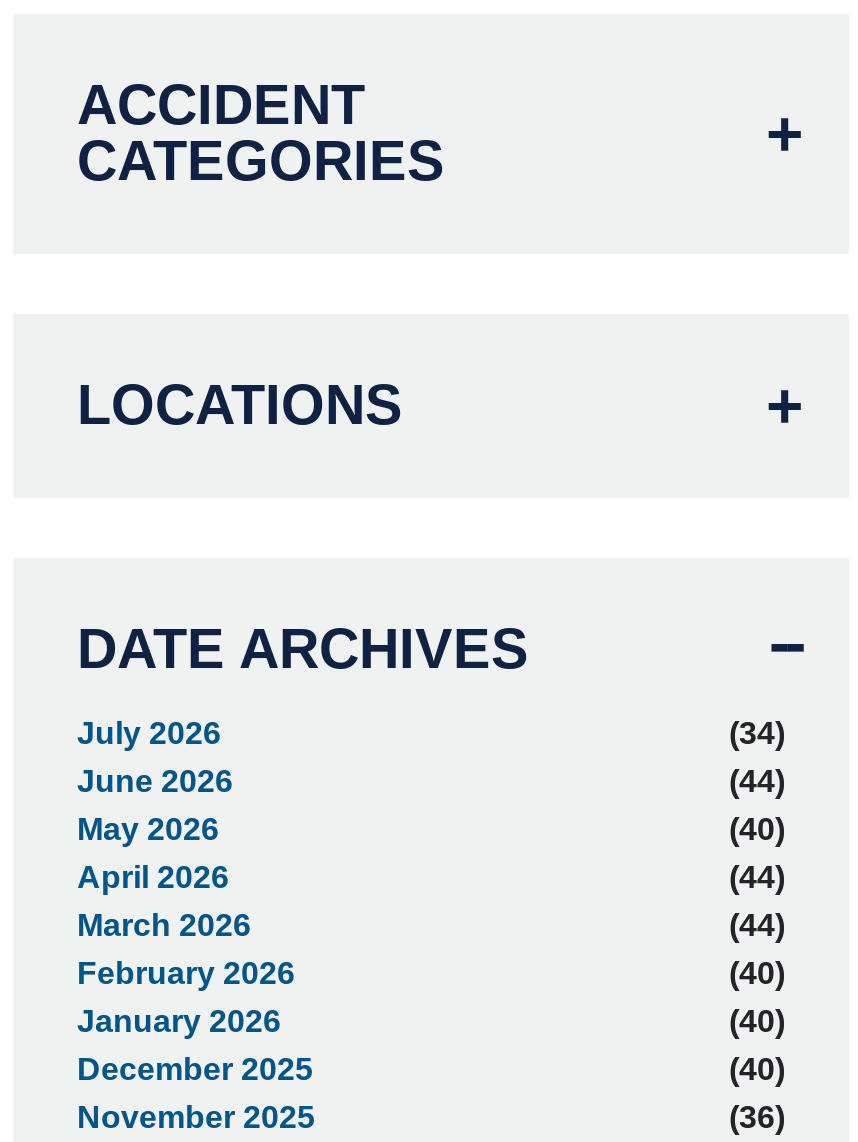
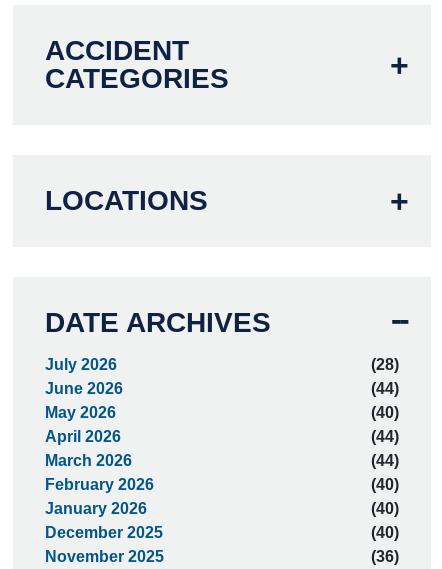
- (34)
+ (28)
